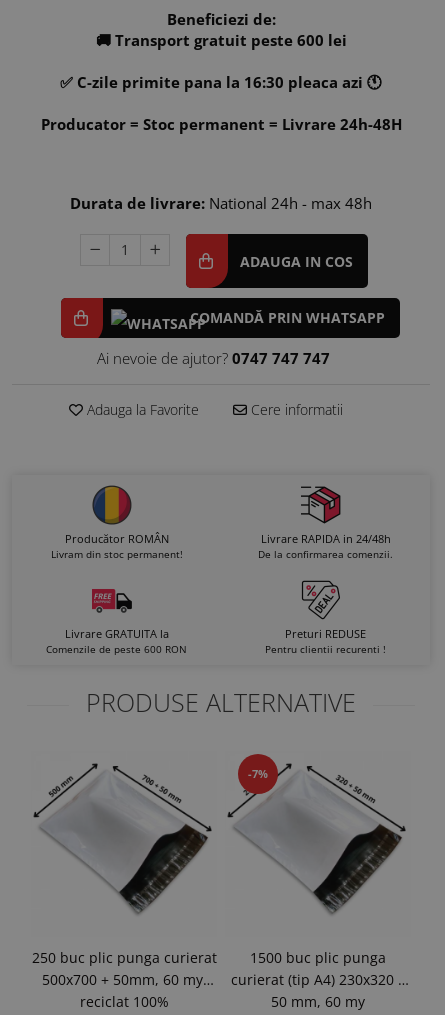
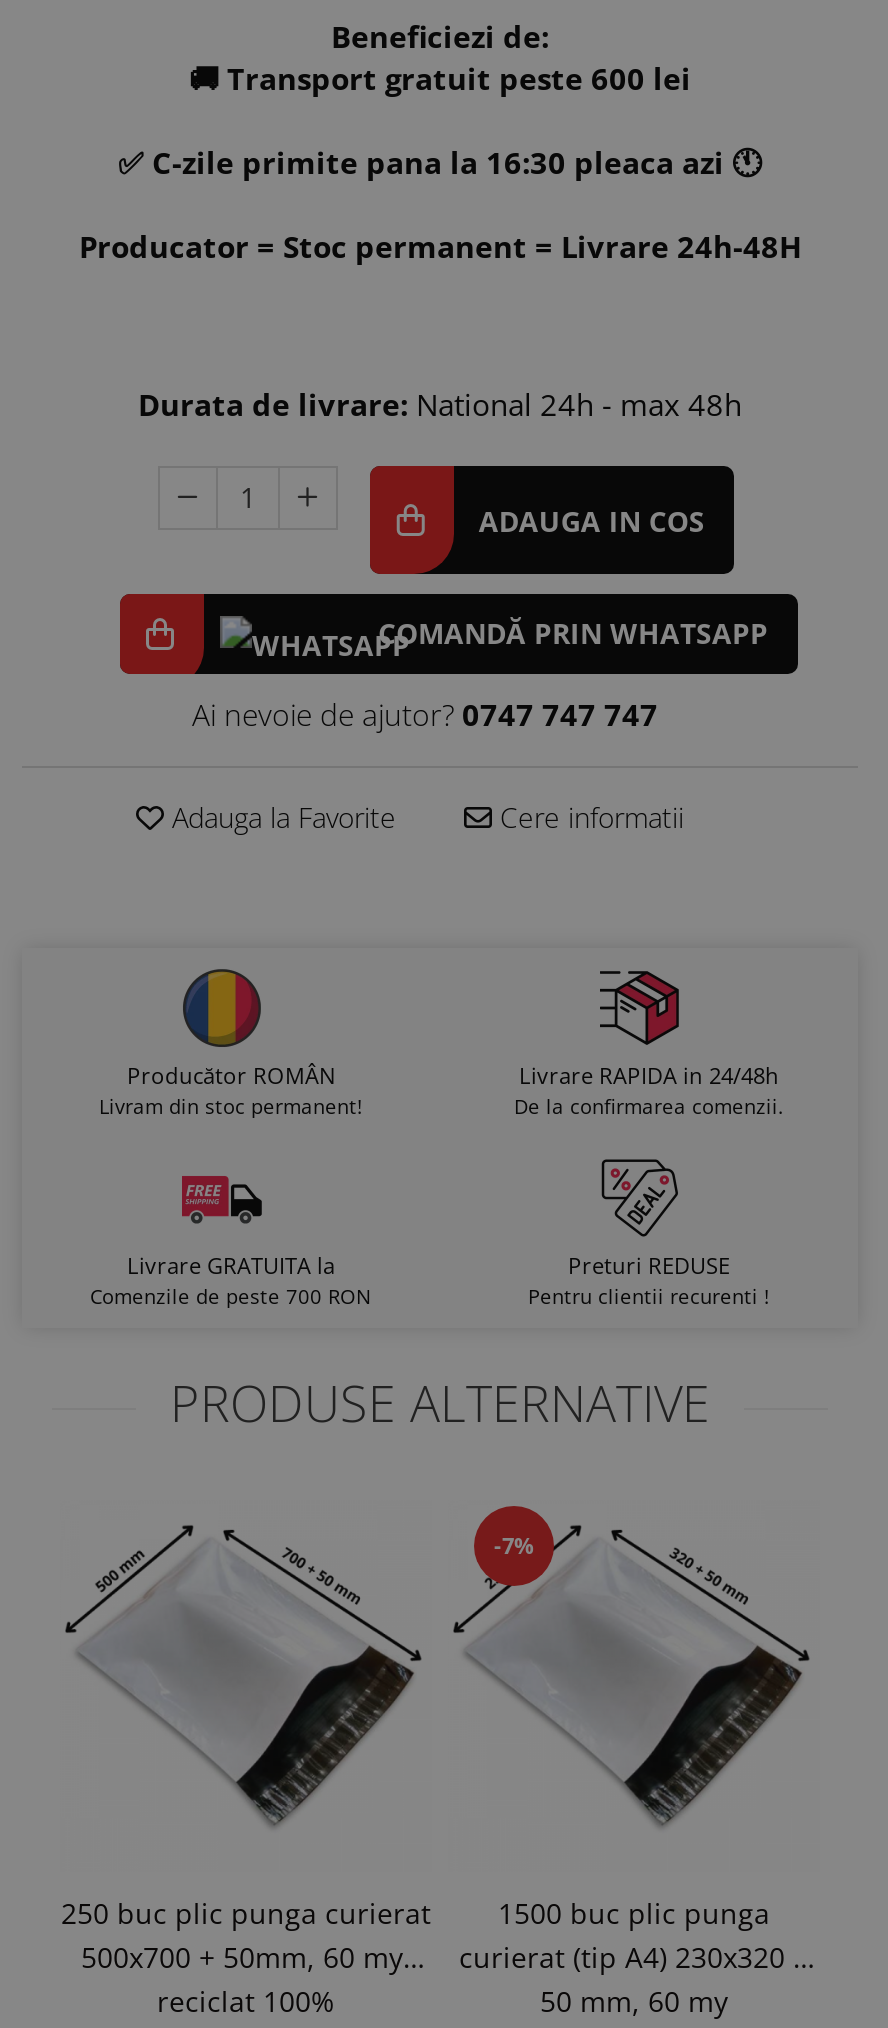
- Comenzile de peste 600 RON
+ Comenzile de peste 700 RON
